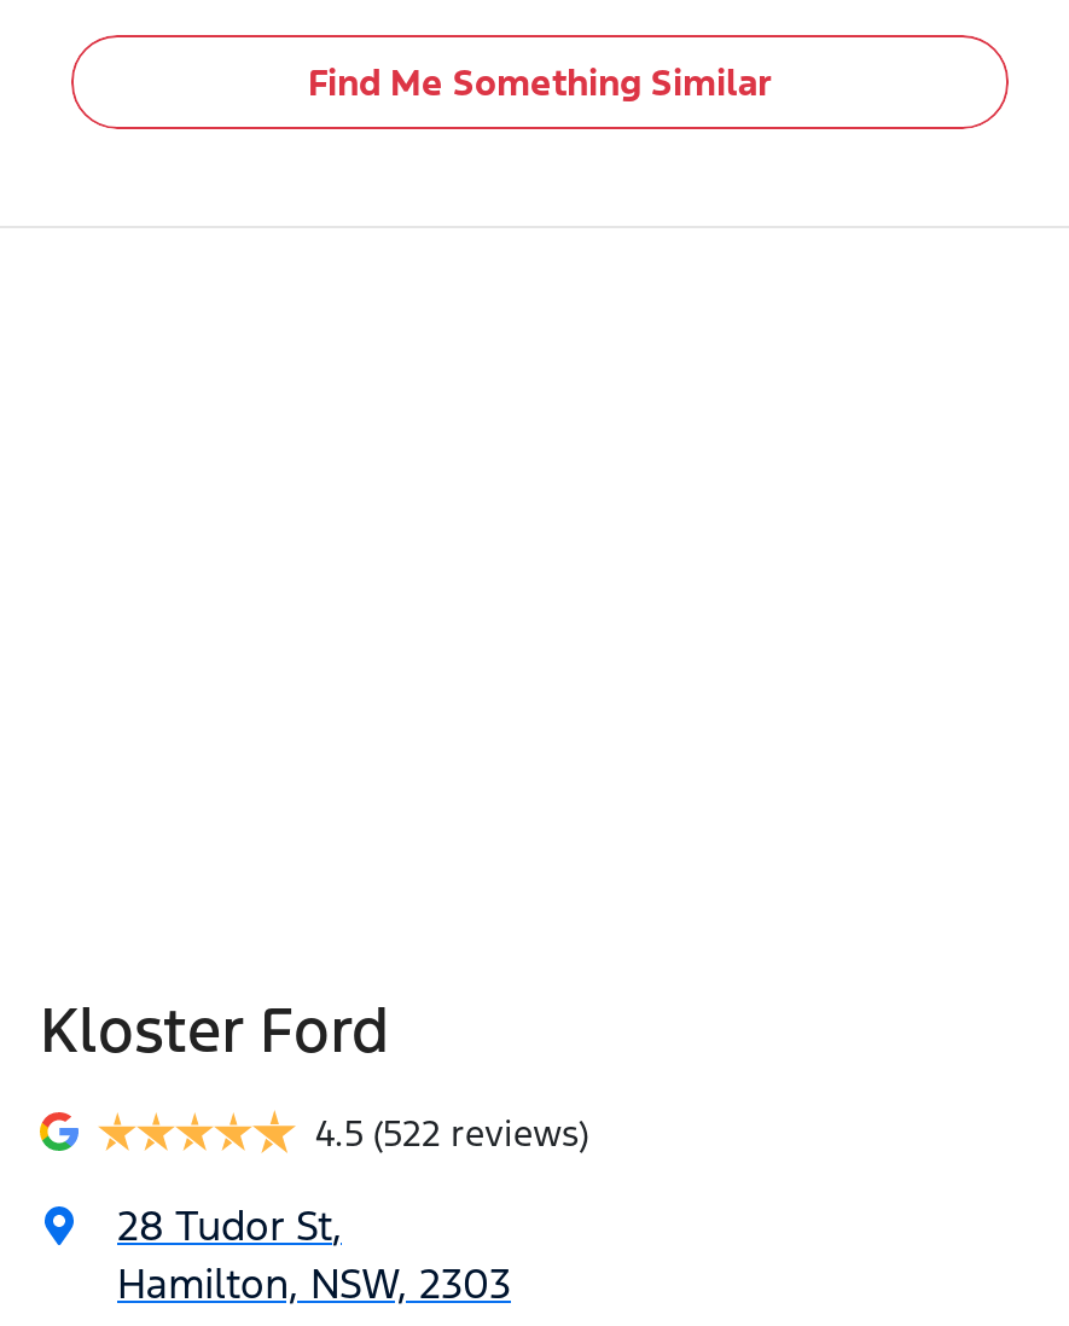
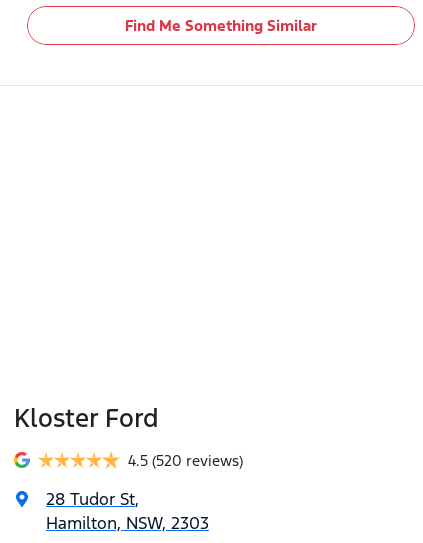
- 4.5 (522 reviews)
+ 4.5 (520 reviews)
